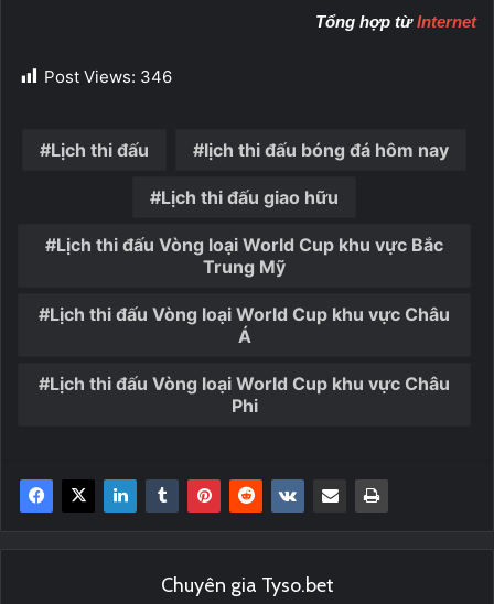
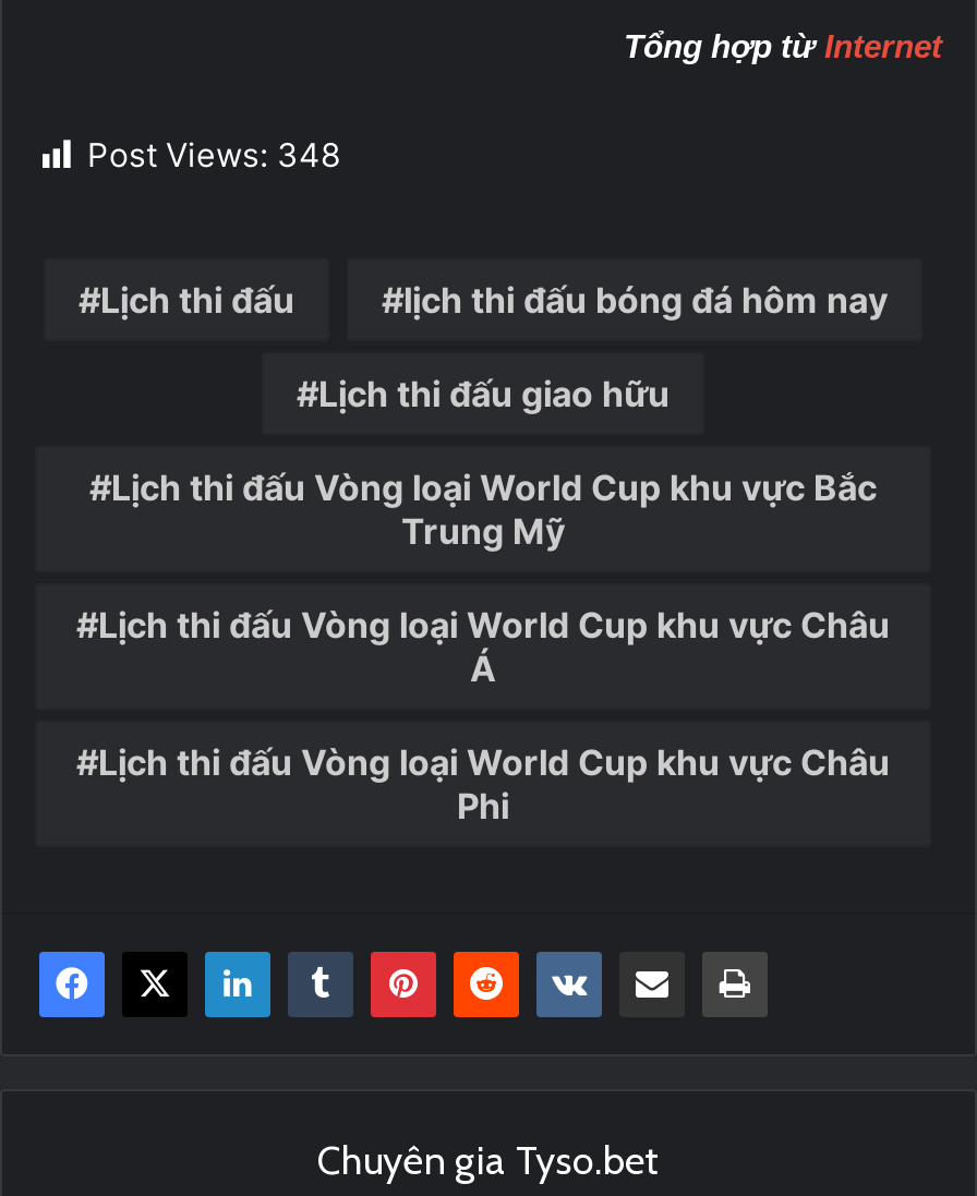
- Post Views: 346
+ Post Views: 348
